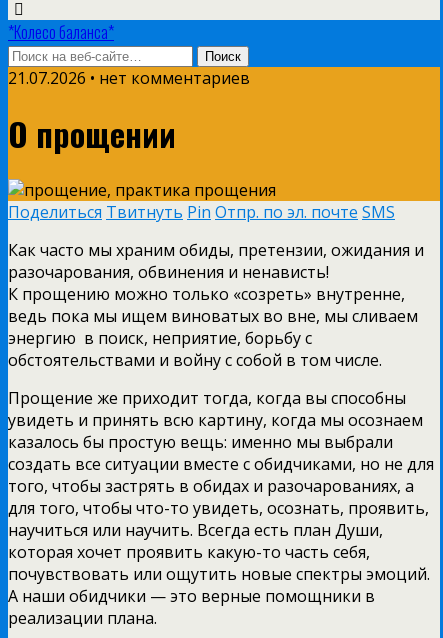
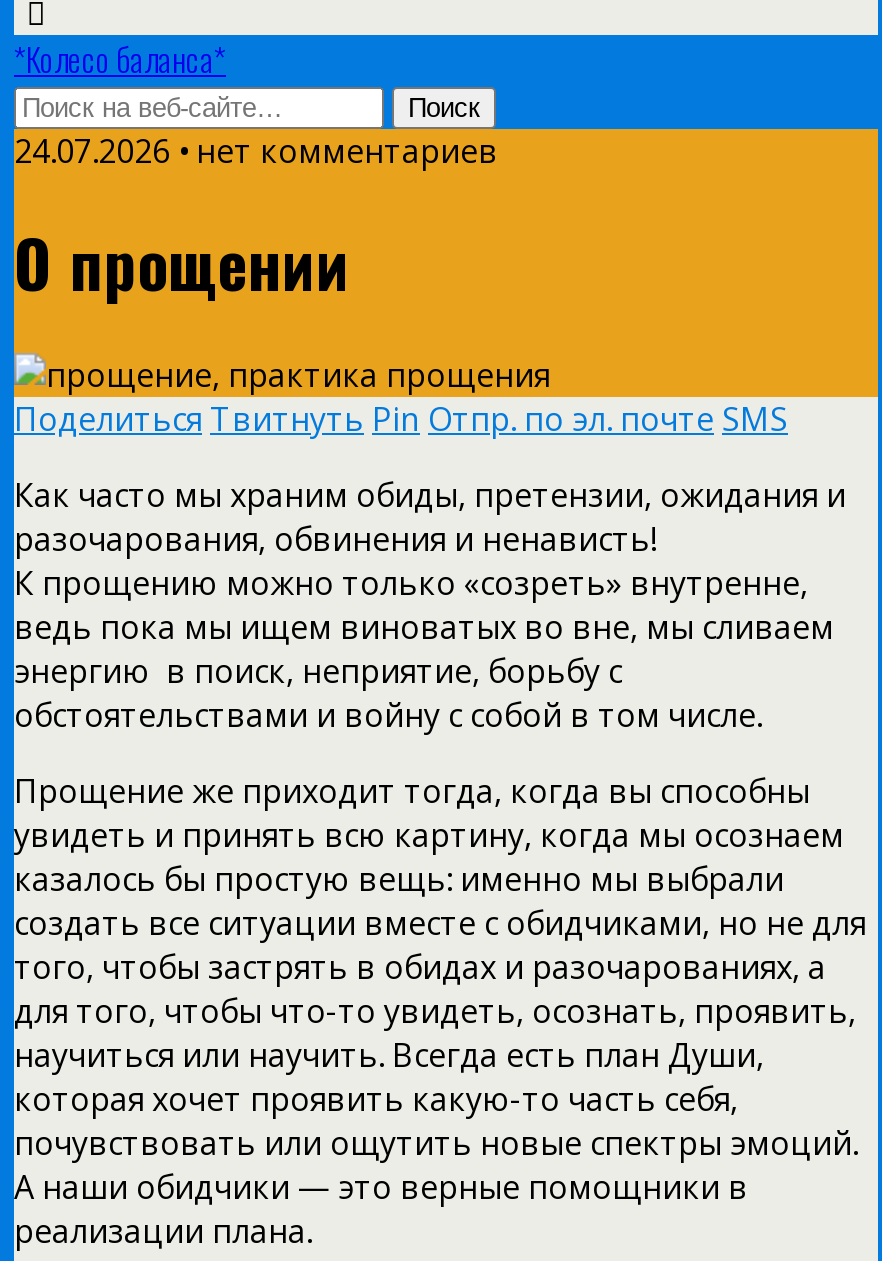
- 21.07.2026 • нет комментариев
+ 24.07.2026 • нет комментариев
